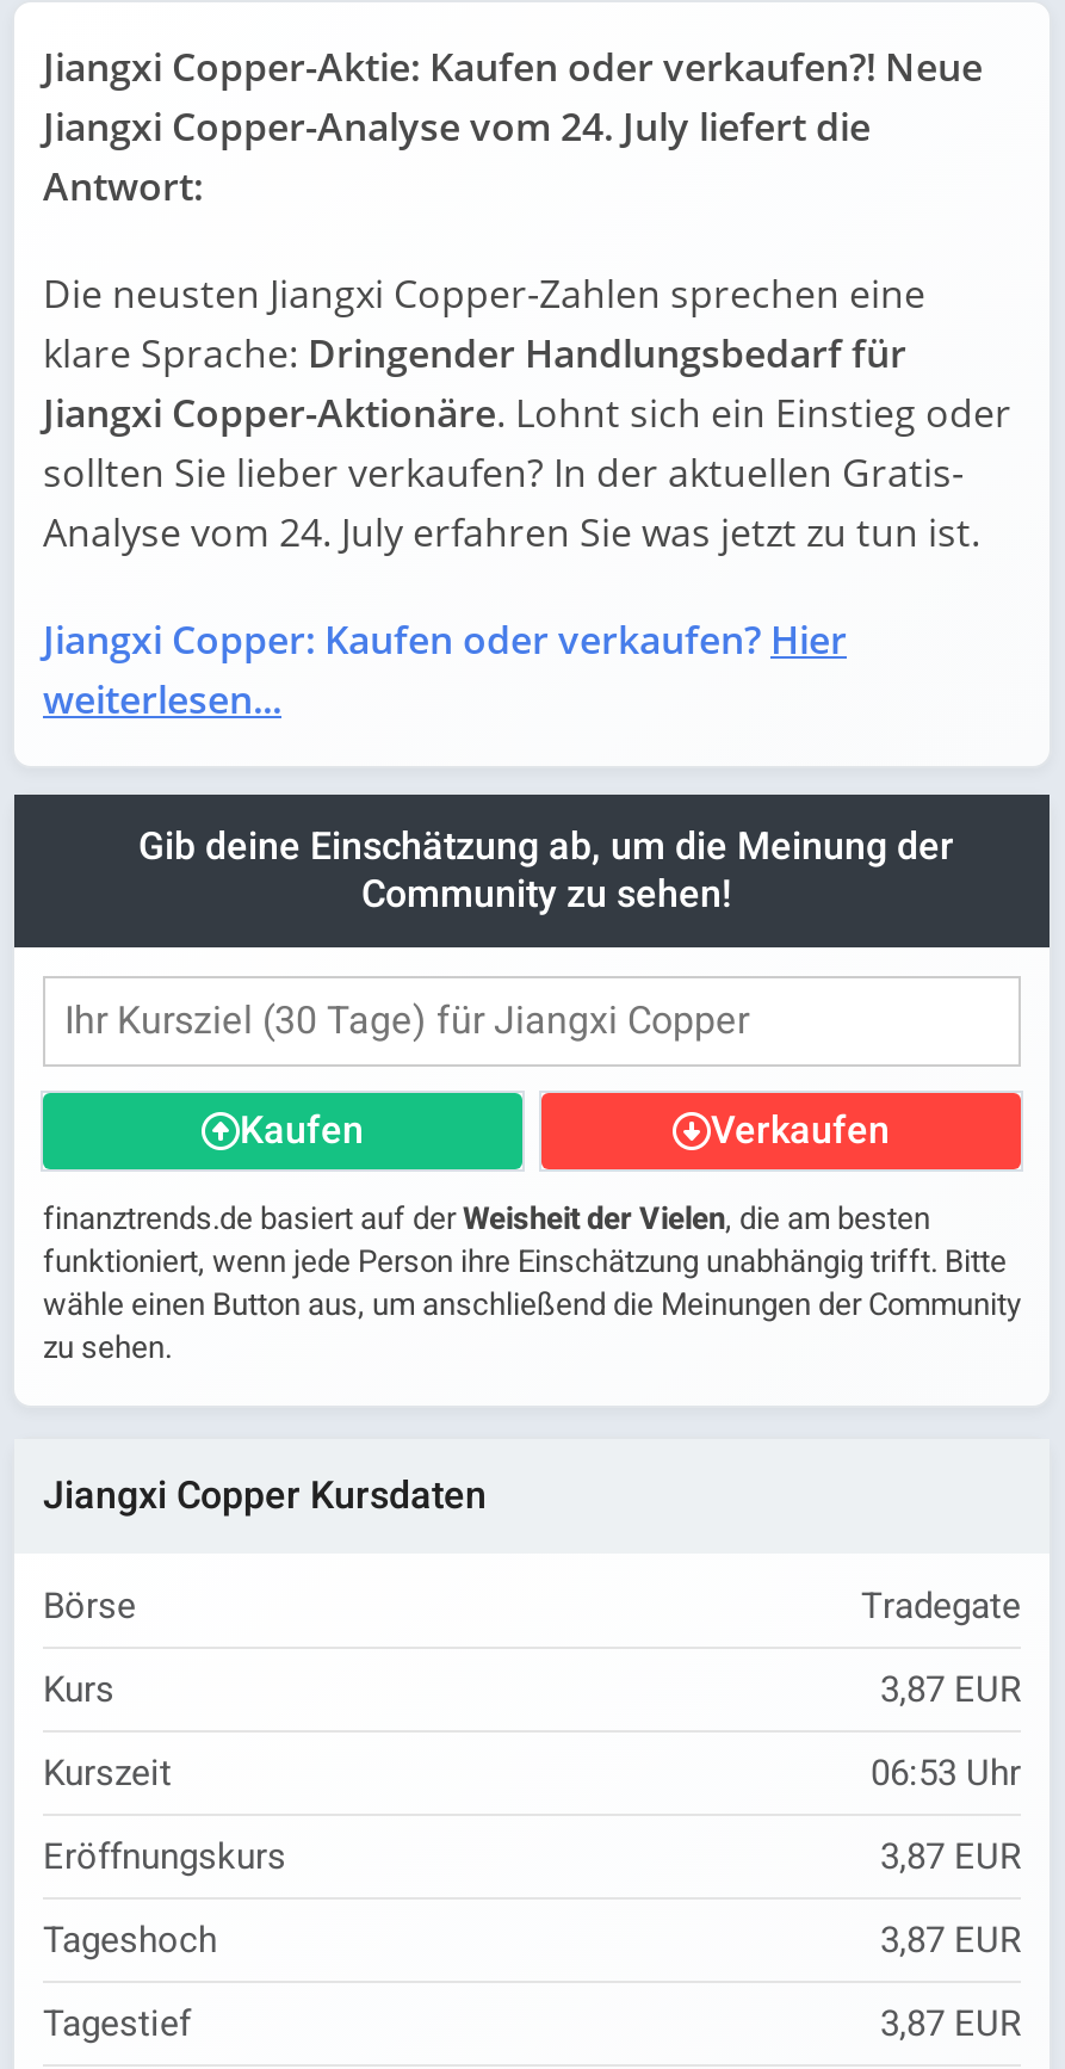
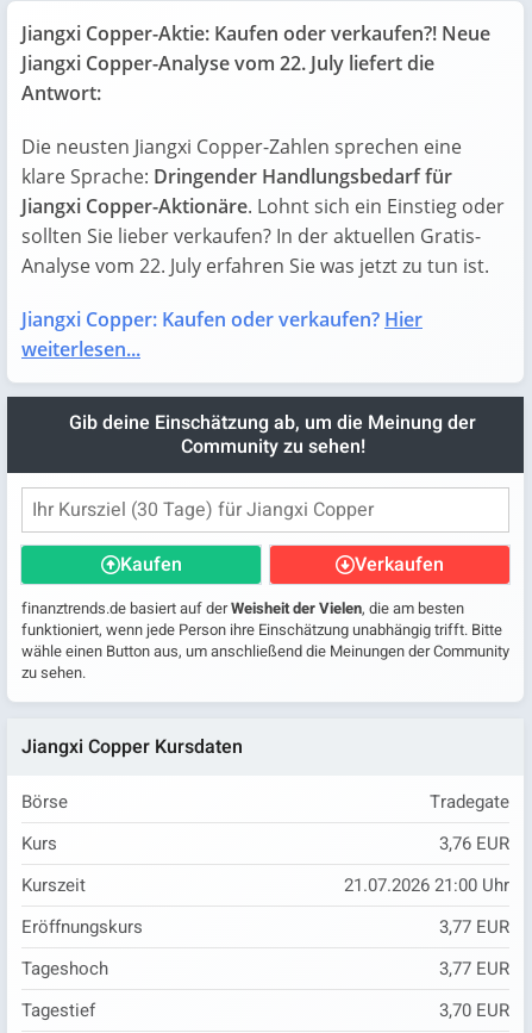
- Jiangxi Copper-Analyse vom 24. July liefert die
+ Jiangxi Copper-Analyse vom 22. July liefert die

- Analyse vom 24. July erfahren Sie was jetzt zu tun ist.
+ Analyse vom 22. July erfahren Sie was jetzt zu tun ist.

- 3,87 EUR
+ 3,76 EUR

- 06:53 Uhr
+ 21.07.2026 21:00 Uhr

- 3,87 EUR
+ 3,77 EUR

- 3,87 EUR
+ 3,77 EUR

- 3,87 EUR
+ 3,70 EUR
